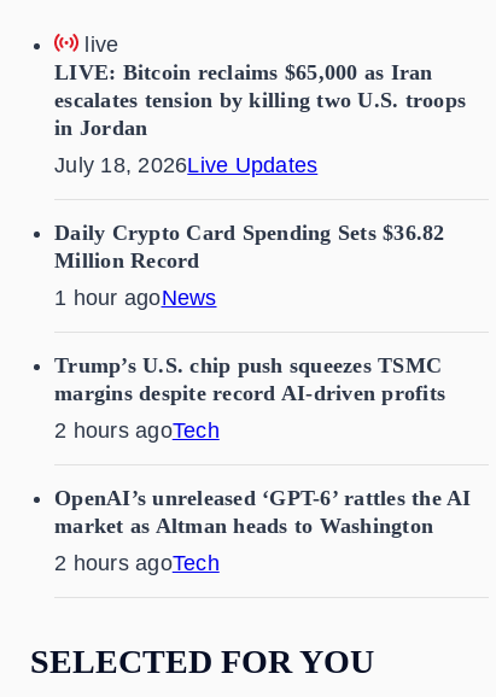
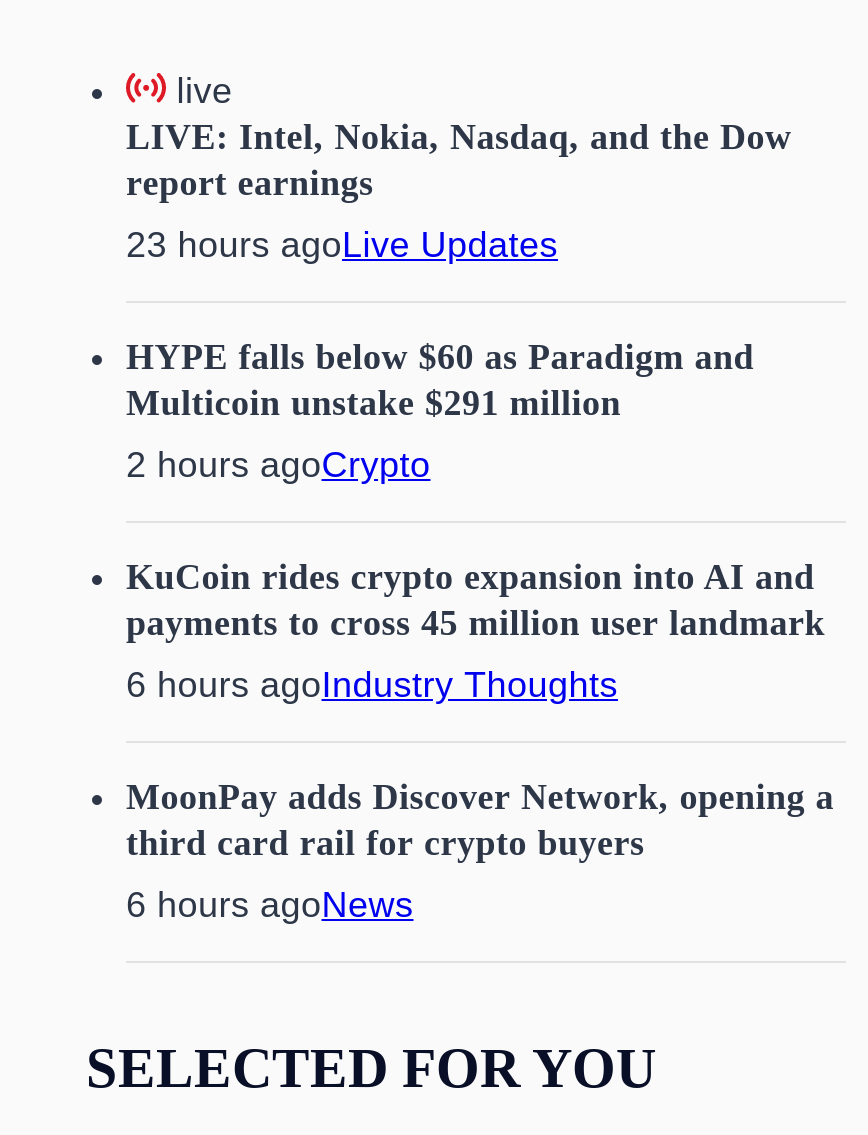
- LIVE: Bitcoin reclaims $65,000 as Iran
- escalates tension by killing two U.S. troops
- in Jordan
+ LIVE: Intel, Nokia, Nasdaq, and the Dow
+ report earnings

- July 18, 2026Live Updates
+ 23 hours agoLive Updates

- Daily Crypto Card Spending Sets $36.82
- Million Record
+ HYPE falls below $60 as Paradigm and
+ Multicoin unstake $291 million

- 1 hour agoNews
+ 2 hours agoCrypto

- Trump’s U.S. chip push squeezes TSMC
- margins despite record AI-driven profits
+ KuCoin rides crypto expansion into AI and
+ payments to cross 45 million user landmark

- 2 hours agoTech
+ 6 hours agoIndustry Thoughts

- OpenAI’s unreleased ‘GPT-6’ rattles the AI
- market as Altman heads to Washington
+ MoonPay adds Discover Network, opening a
+ third card rail for crypto buyers

- 2 hours agoTech
+ 6 hours agoNews
